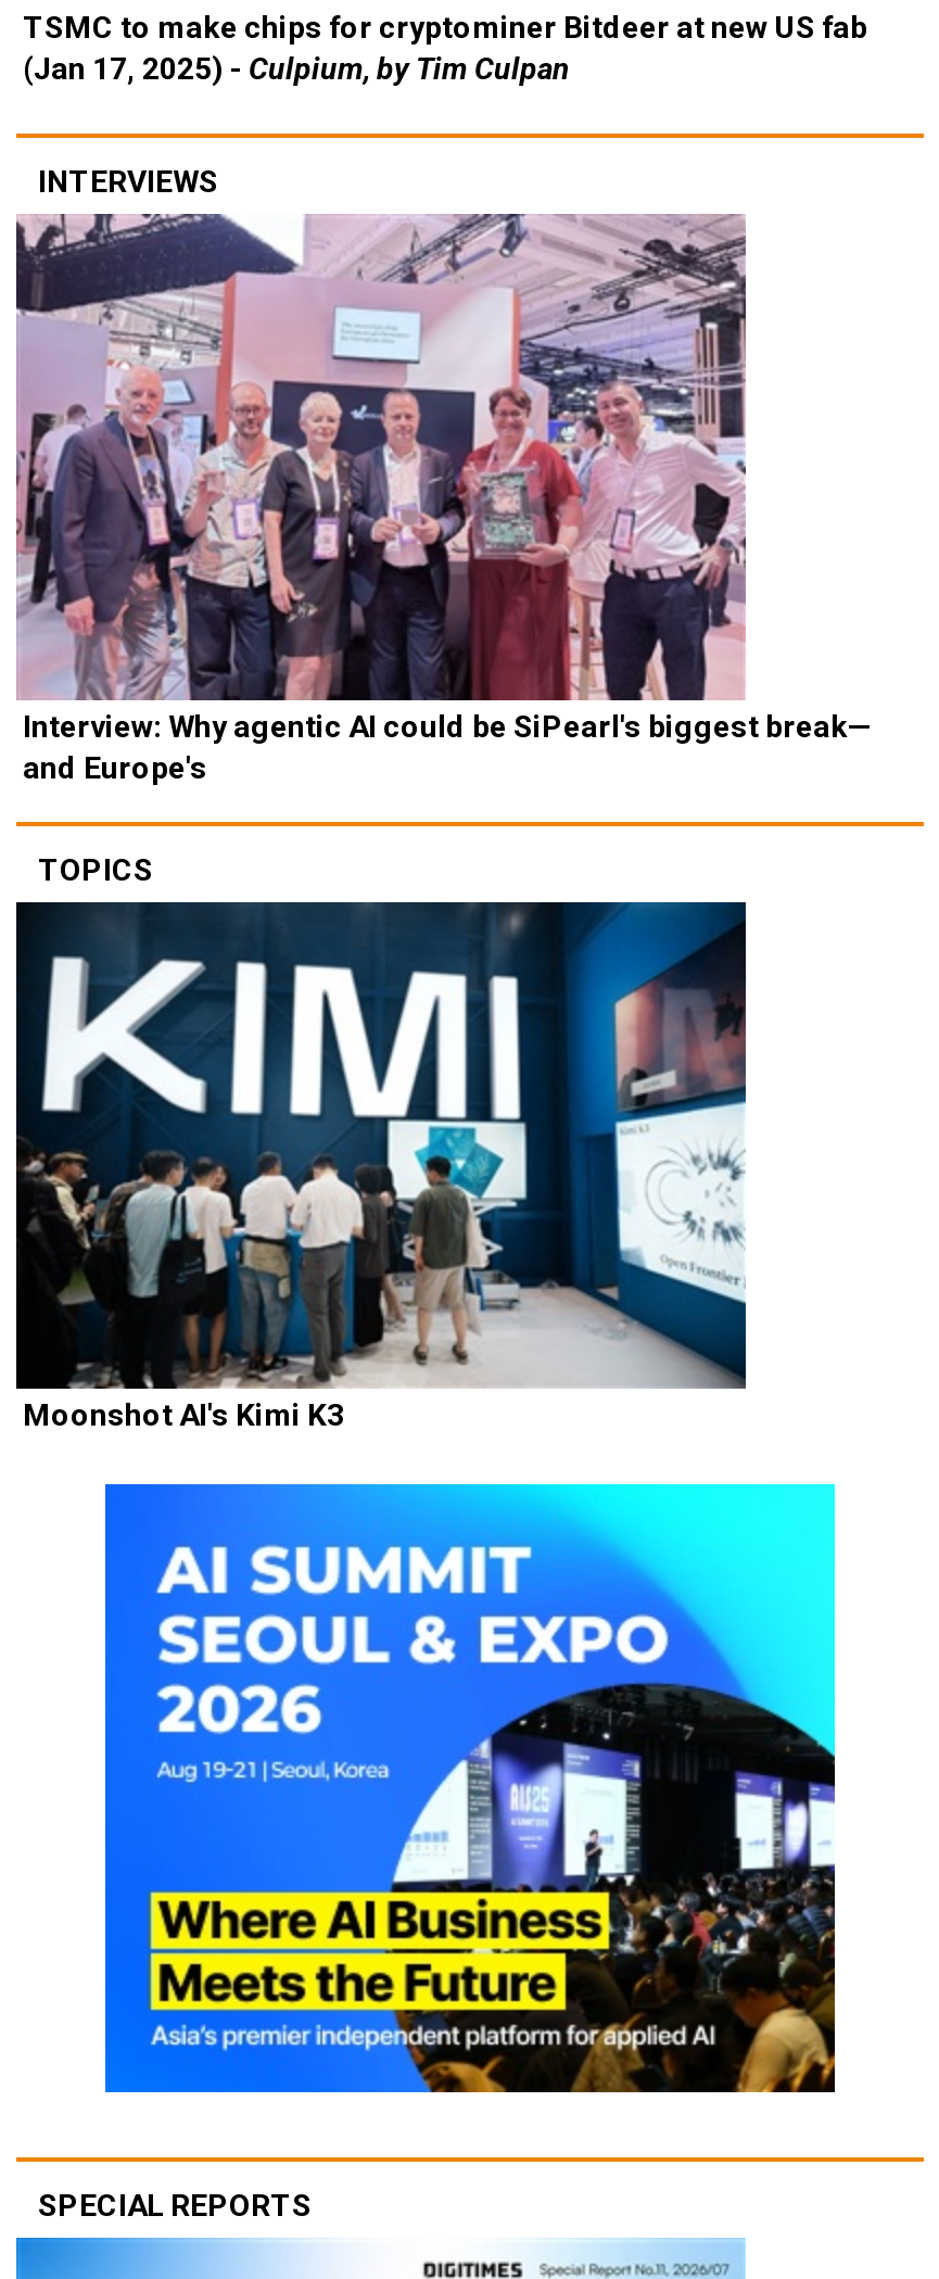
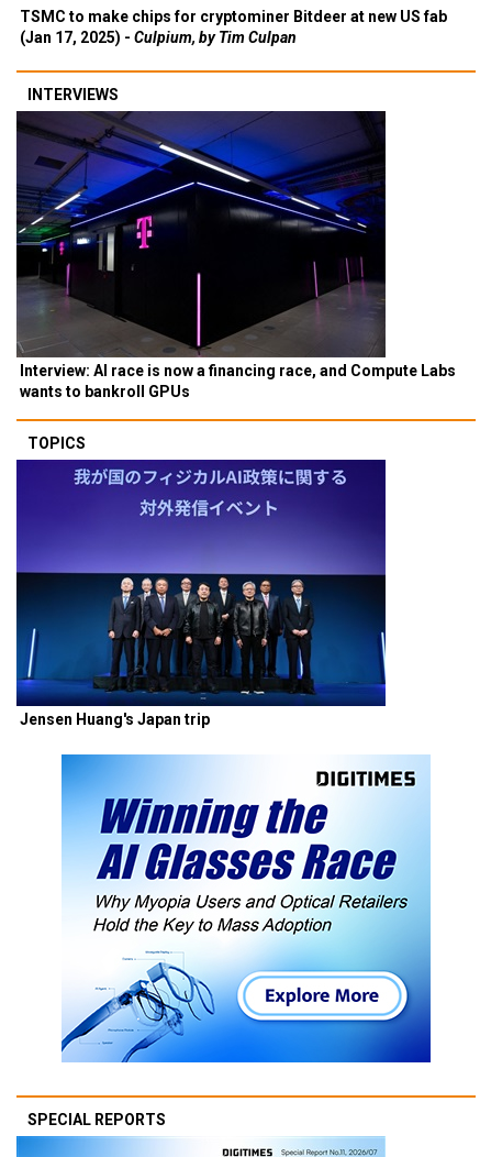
- [image]
- Interview: Why agentic AI could be SiPearl's biggest break—
- and Europe's
+ [image]
+ Interview: AI race is now a financing race, and Compute Labs
+ wants to bankroll GPUs

- [image]
- Moonshot AI's Kimi K3
+ [image]
+ Jensen Huang's Japan trip

- [image]
+ [image]
